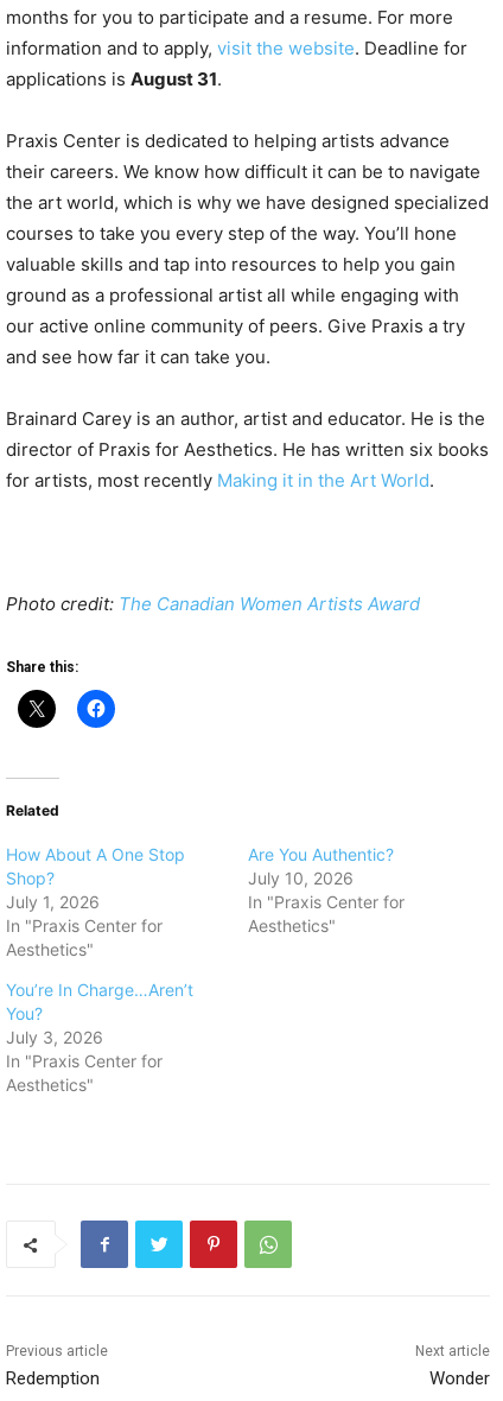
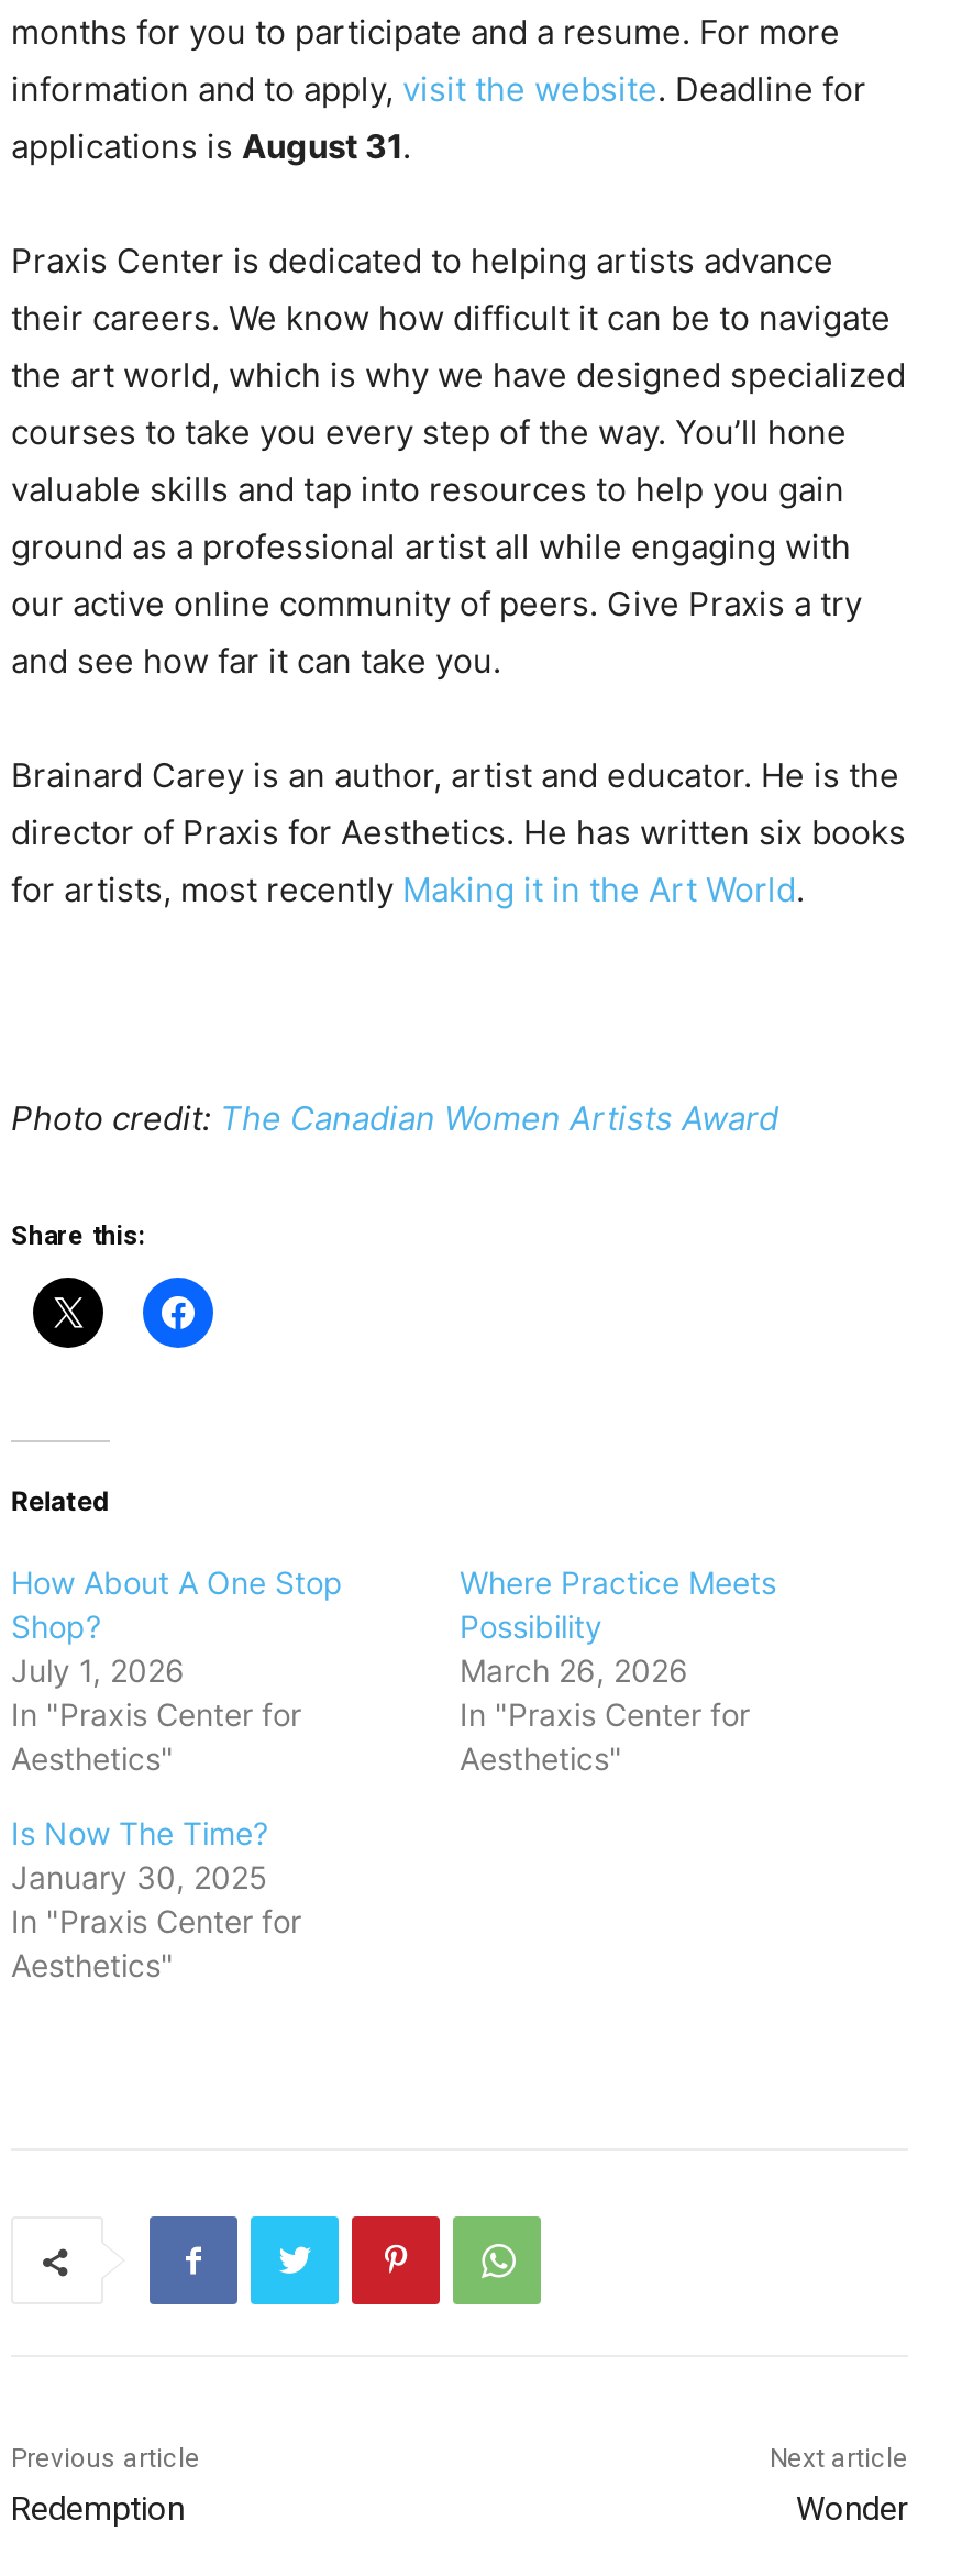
- Are You Authentic?
- July 10, 2026
+ Where Practice Meets
+ Possibility
+ March 26, 2026

moved down: In "Praxis Center for | Aesthetics"

- You’re In Charge…Aren’t
- You?
- July 3, 2026
+ Is Now The Time?
+ January 30, 2025
